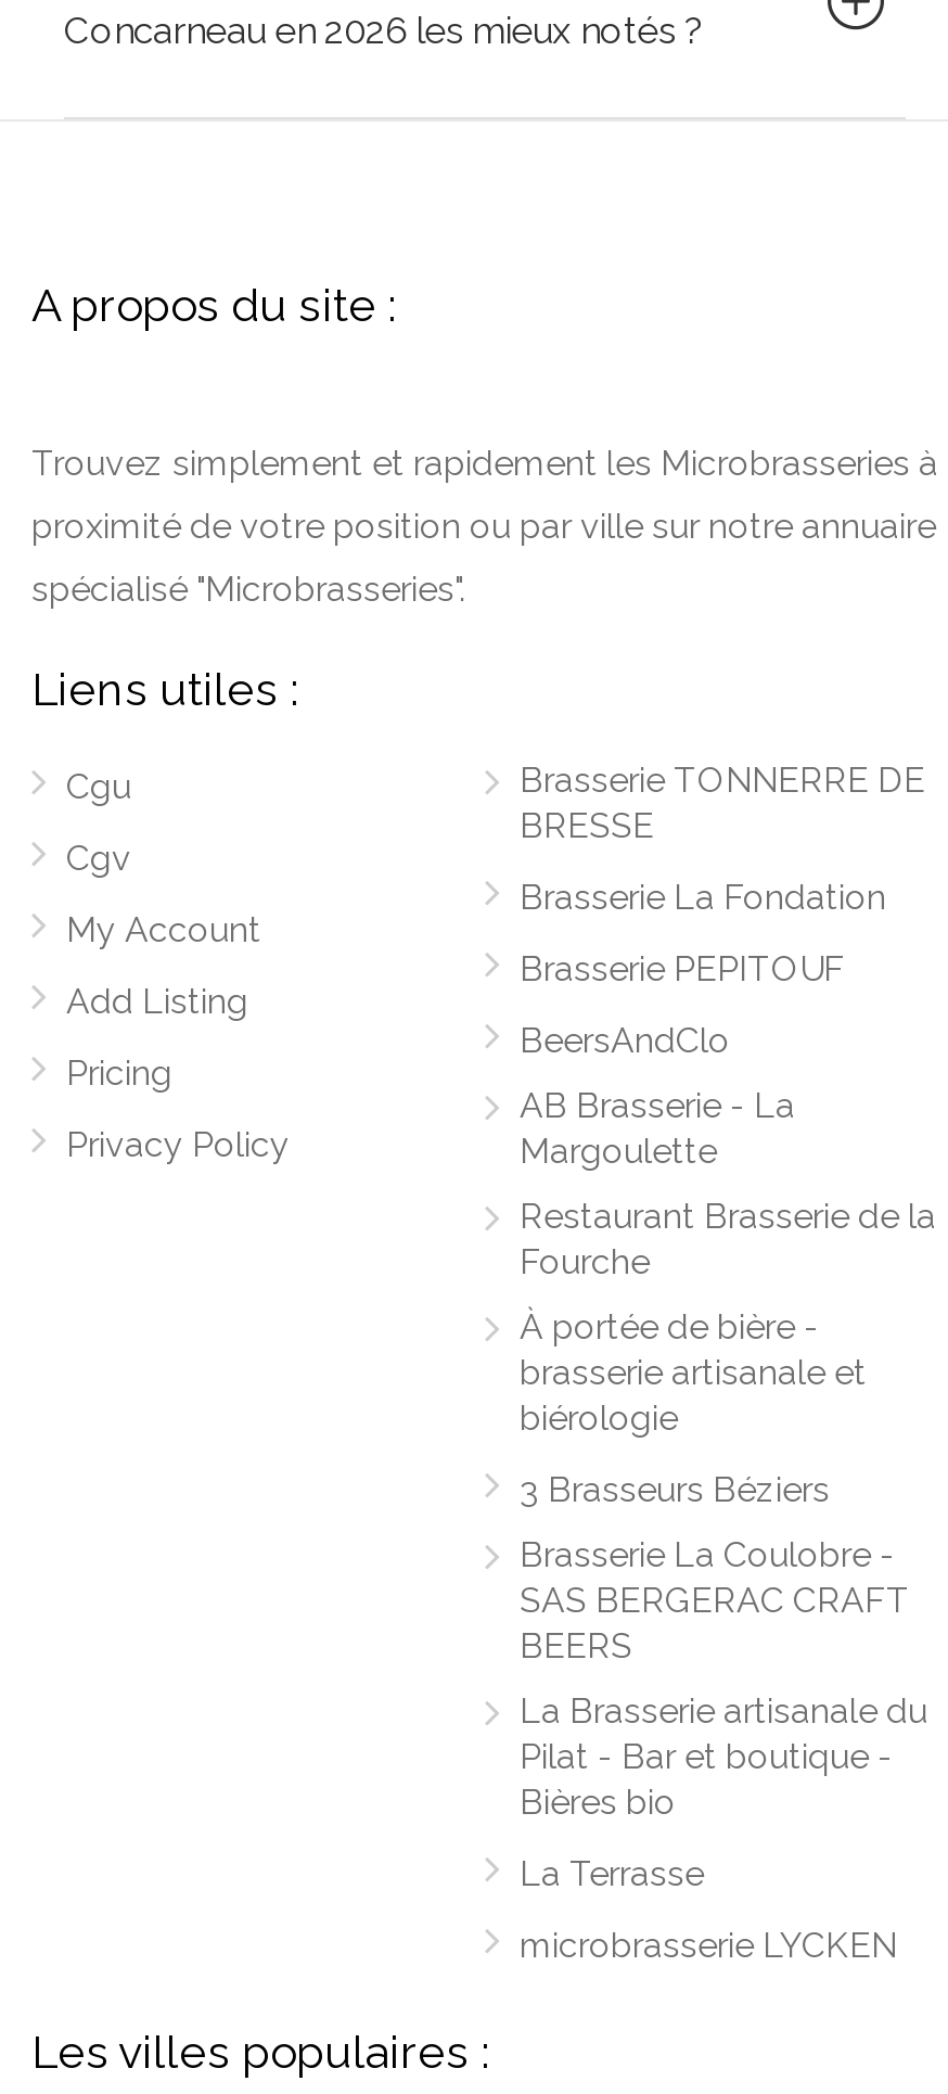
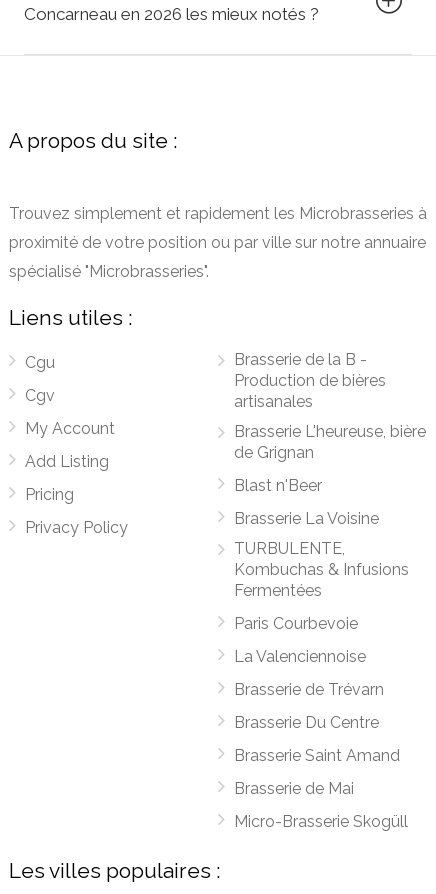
- Brasserie TONNERRE DE
- BRESSE
+ Brasserie de la B -
+ Production de bières
+ artisanales

- Brasserie La Fondation
+ Brasserie L'heureuse, bière
+ de Grignan

- Brasserie PEPITOUF
+ Blast n'Beer

- BeersAndClo
+ Brasserie La Voisine

- AB Brasserie - La
- Margoulette
+ TURBULENTE,
+ Kombuchas & Infusions
+ Fermentées

- Restaurant Brasserie de la
- Fourche
+ Paris Courbevoie

- À portée de bière -
- brasserie artisanale et
- biérologie
+ La Valenciennoise

- 3 Brasseurs Béziers
+ Brasserie de Trévarn

- Brasserie La Coulobre -
- SAS BERGERAC CRAFT
- BEERS
+ Brasserie Du Centre

- La Brasserie artisanale du
- Pilat - Bar et boutique -
- Bières bio
+ Brasserie Saint Amand

- La Terrasse
+ Brasserie de Mai

- microbrasserie LYCKEN
+ Micro-Brasserie Skogüll
